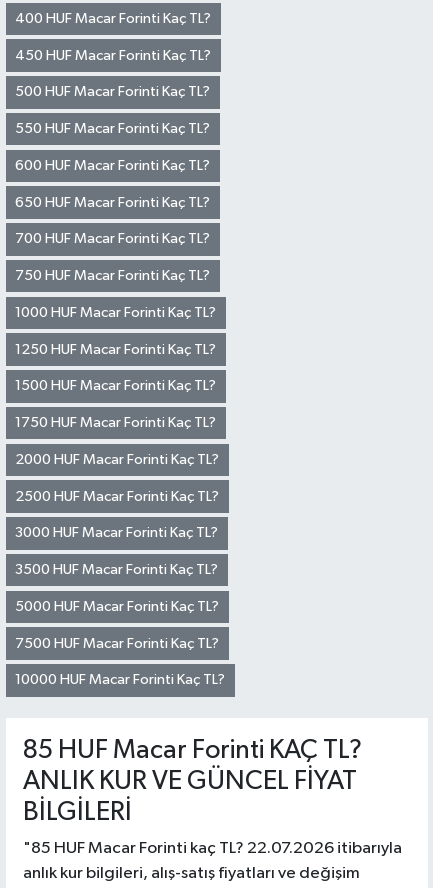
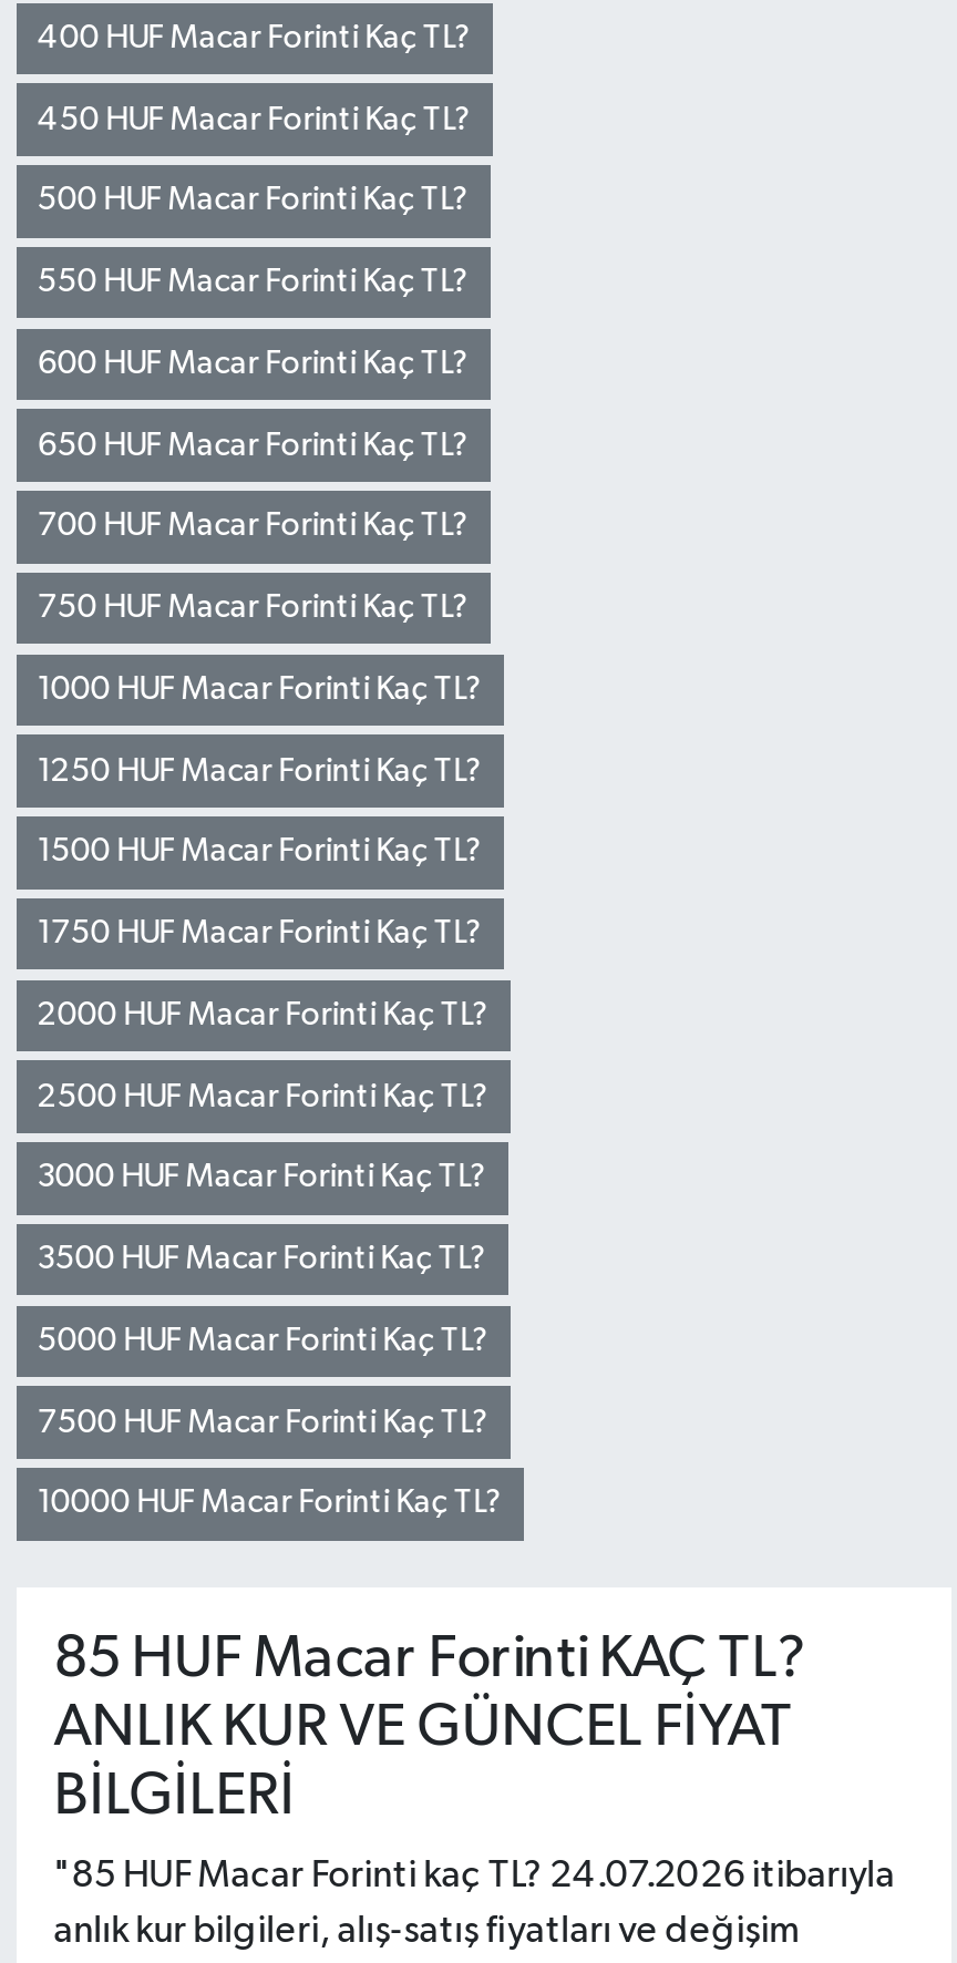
- "85 HUF Macar Forinti kaç TL? 22.07.2026 itibarıyla
+ "85 HUF Macar Forinti kaç TL? 24.07.2026 itibarıyla
